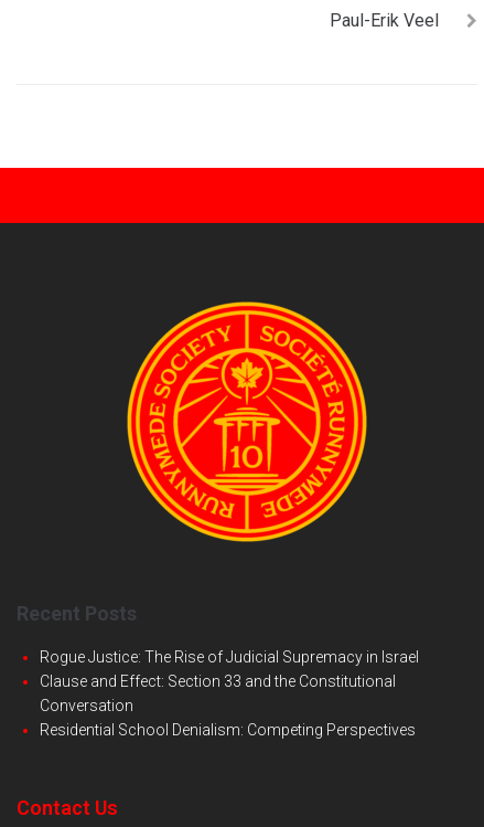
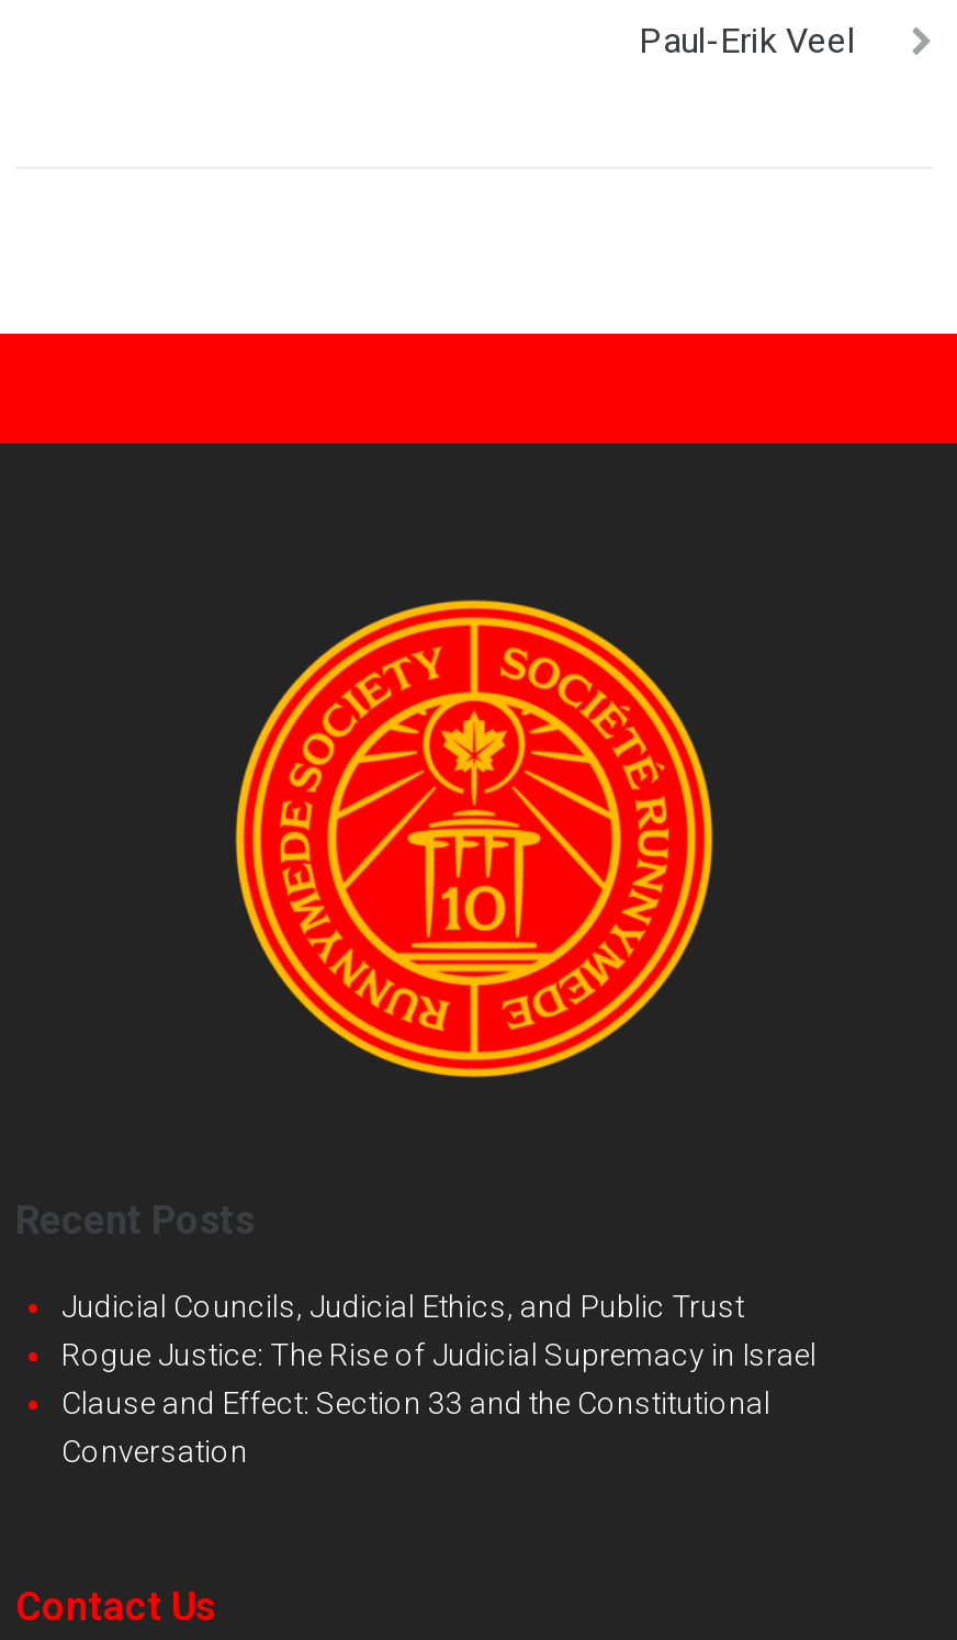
+ Judicial Councils, Judicial Ethics, and Public Trust

moved down: Rogue Justice: The Rise of Judicial Supremacy in Israel | Clause and Effect: Section 33 and the Constitutional | Conversation

- Residential School Denialism: Competing Perspectives
